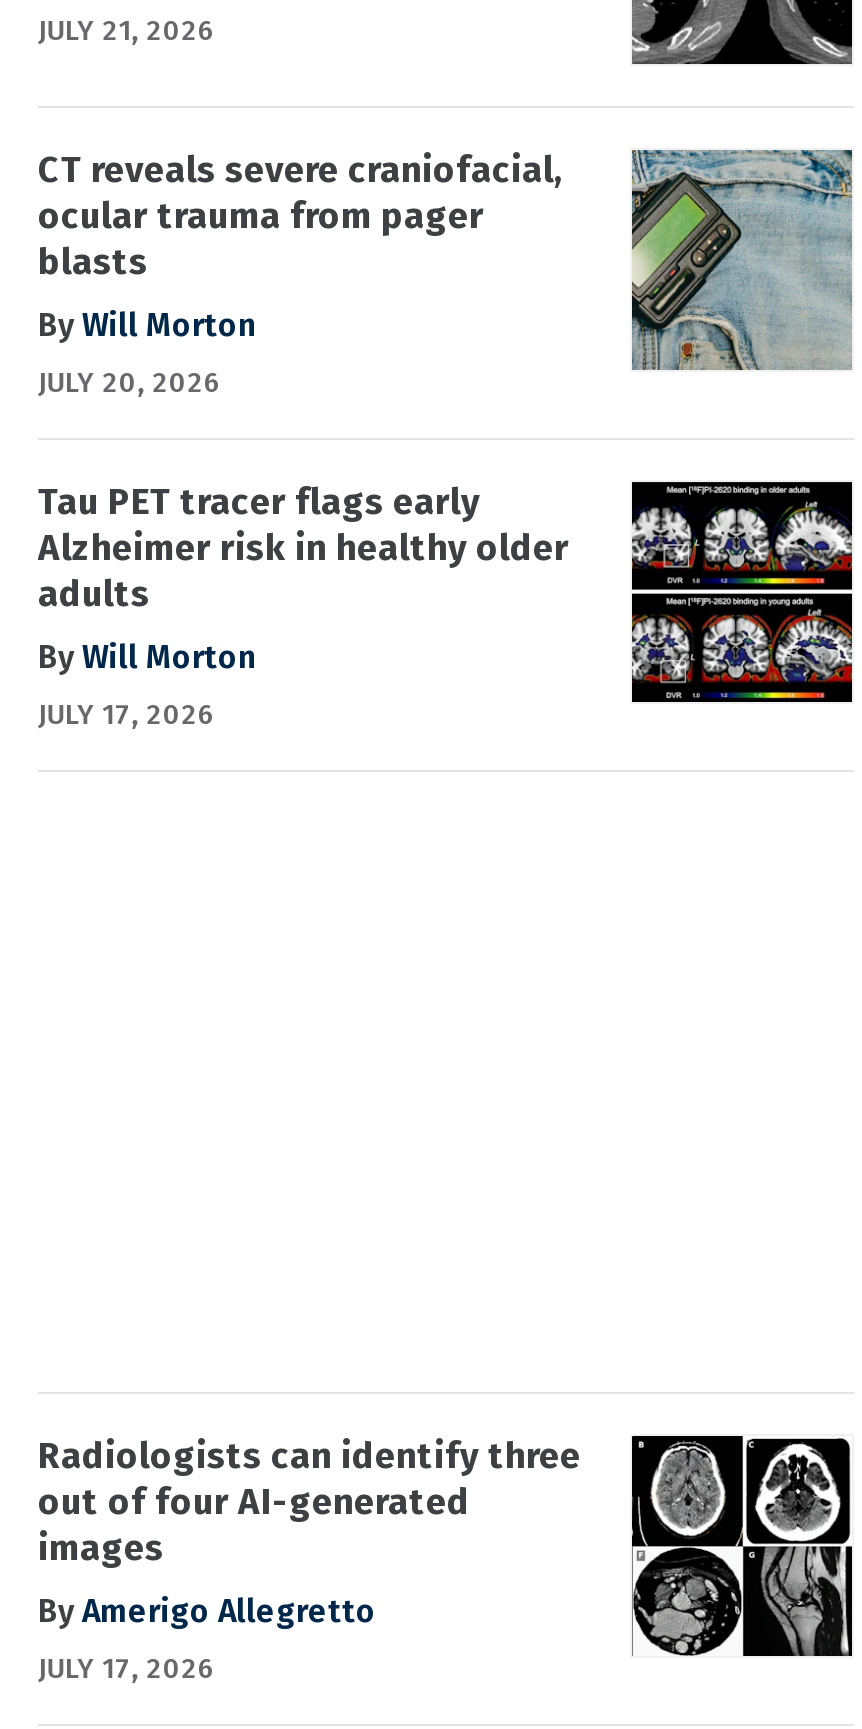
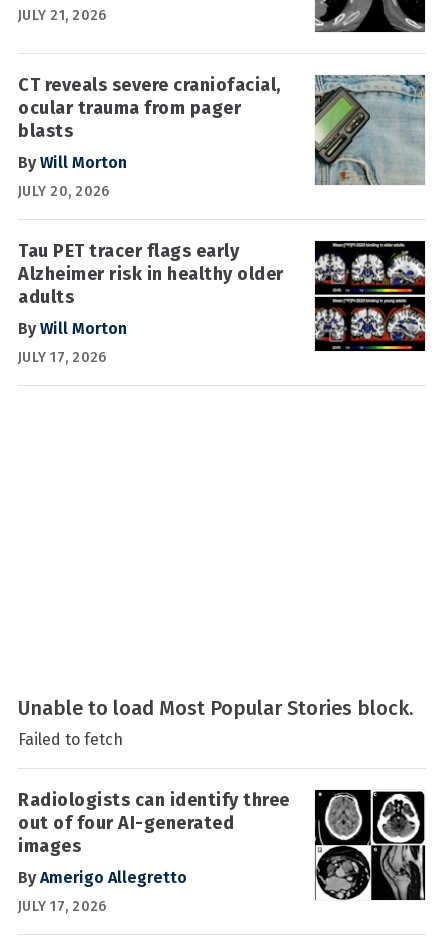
+ Unable to load Most Popular Stories block.
+ Failed to fetch
